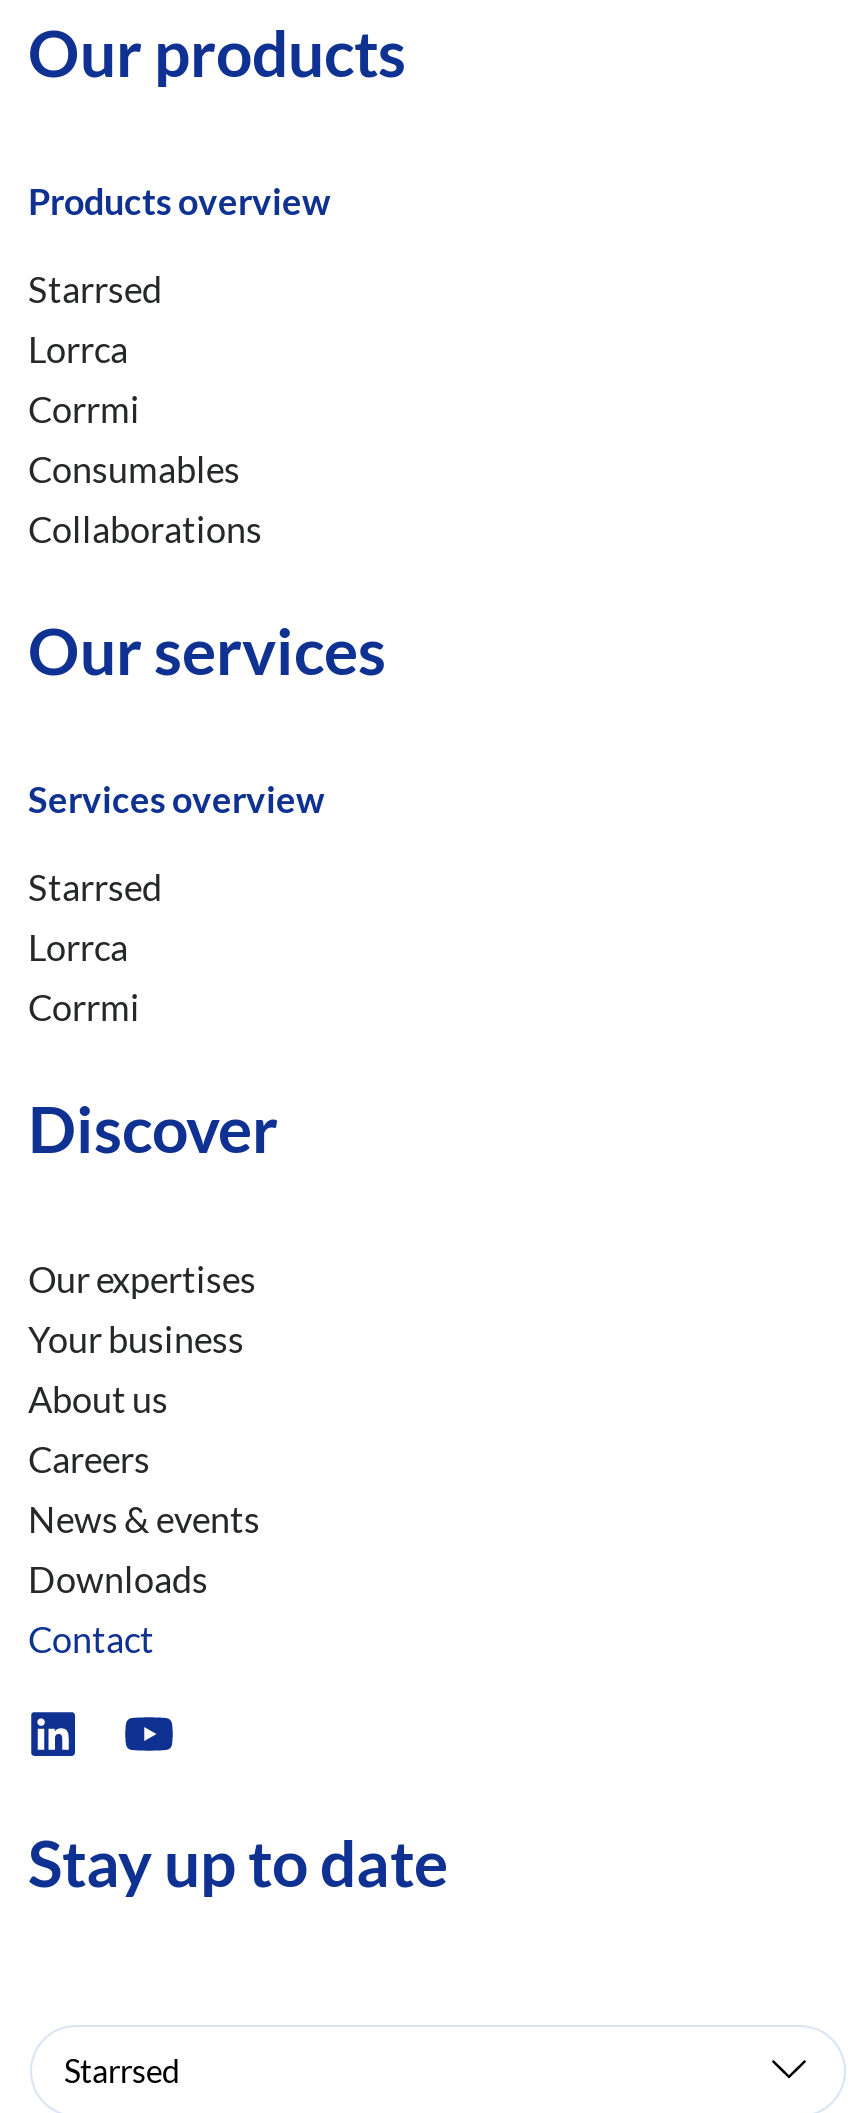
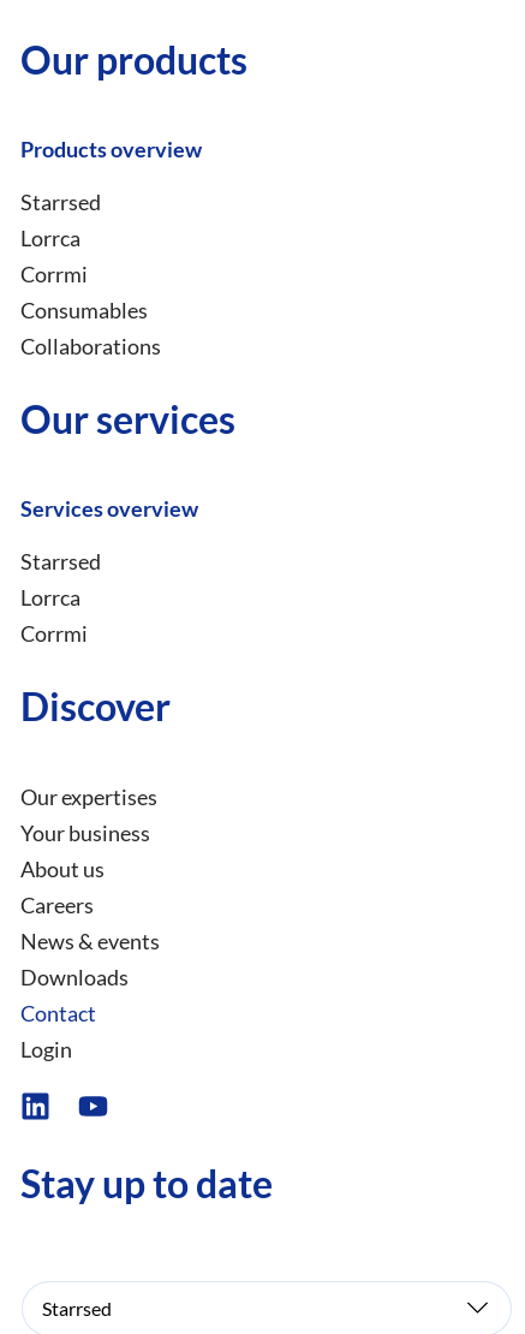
+ Login
